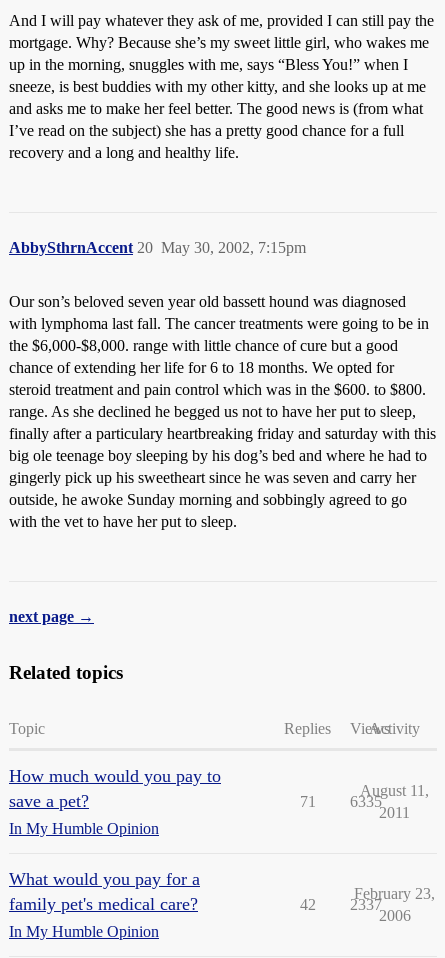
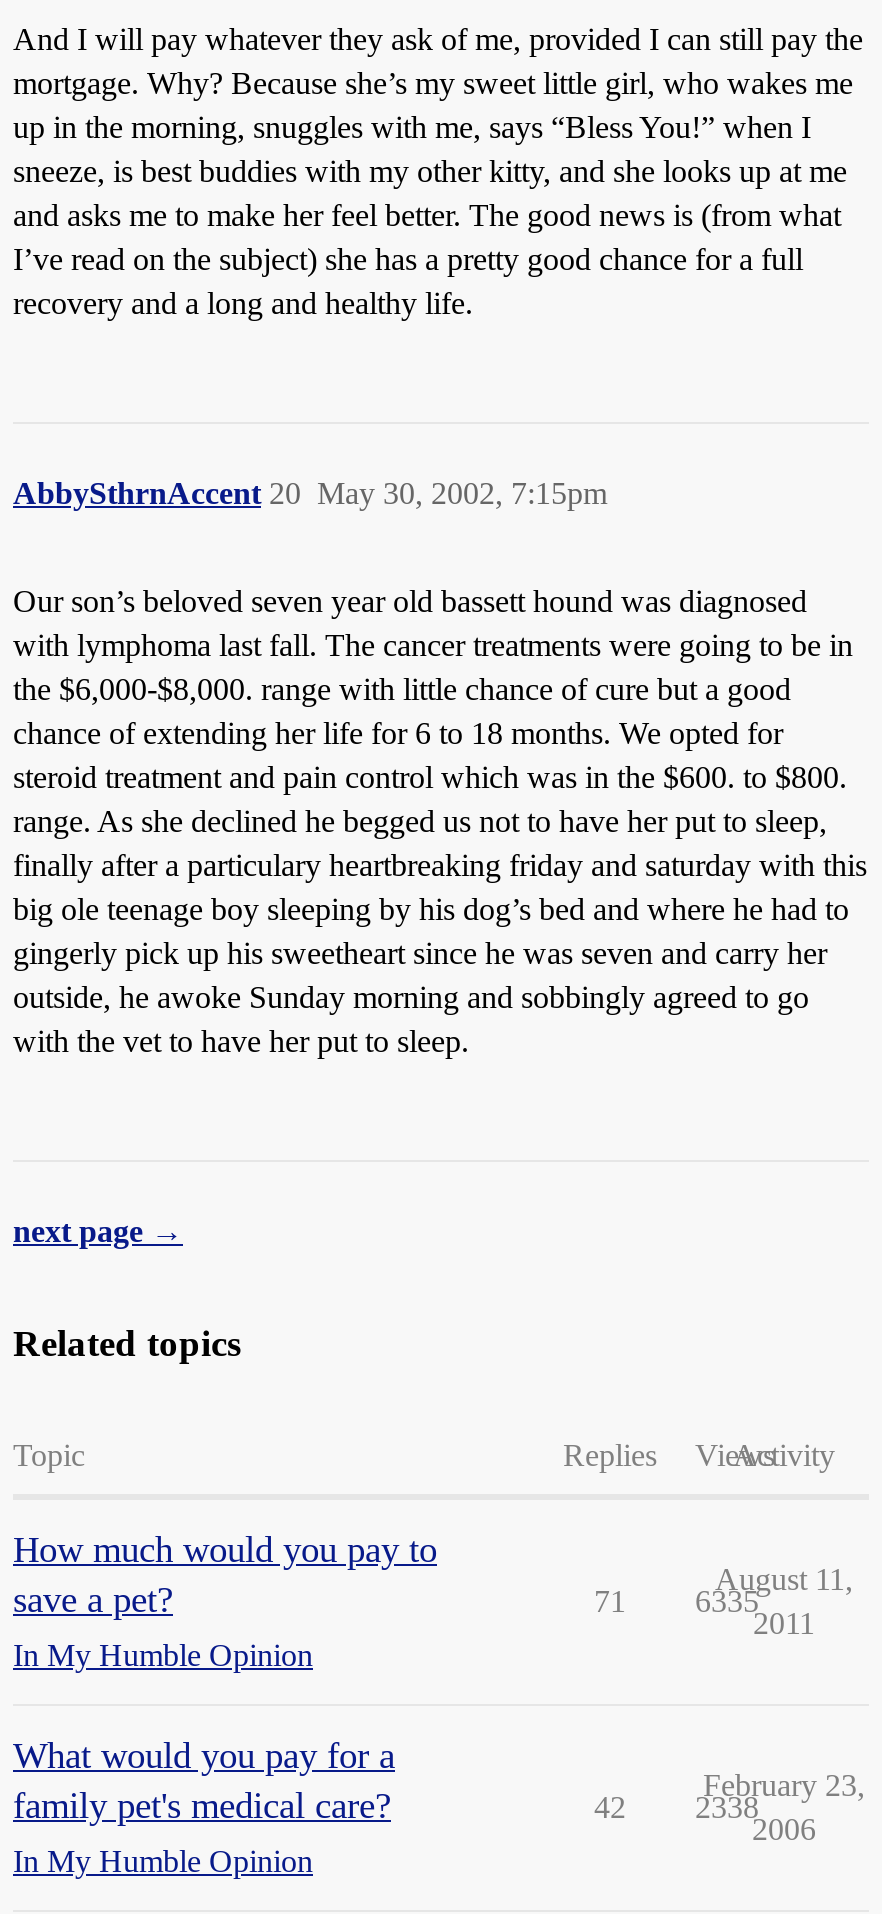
- 2337
+ 2338
